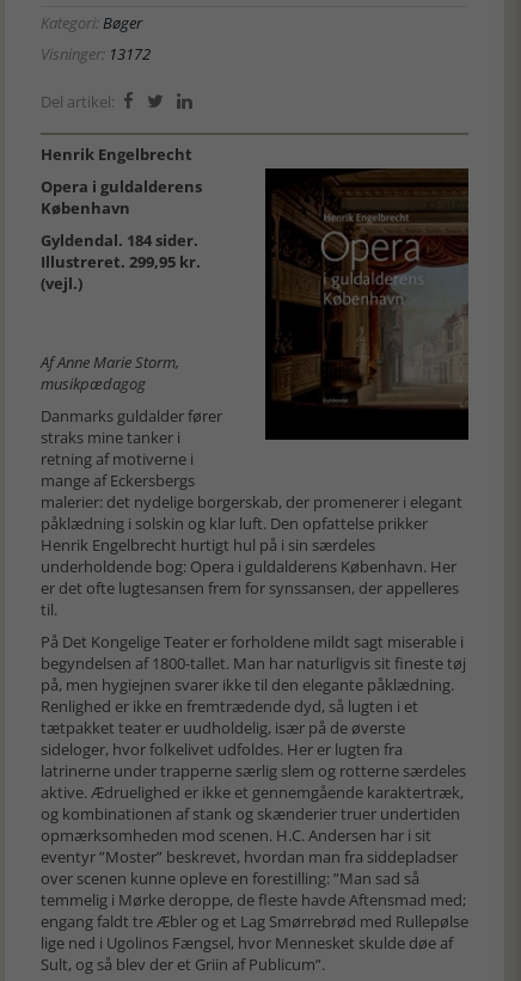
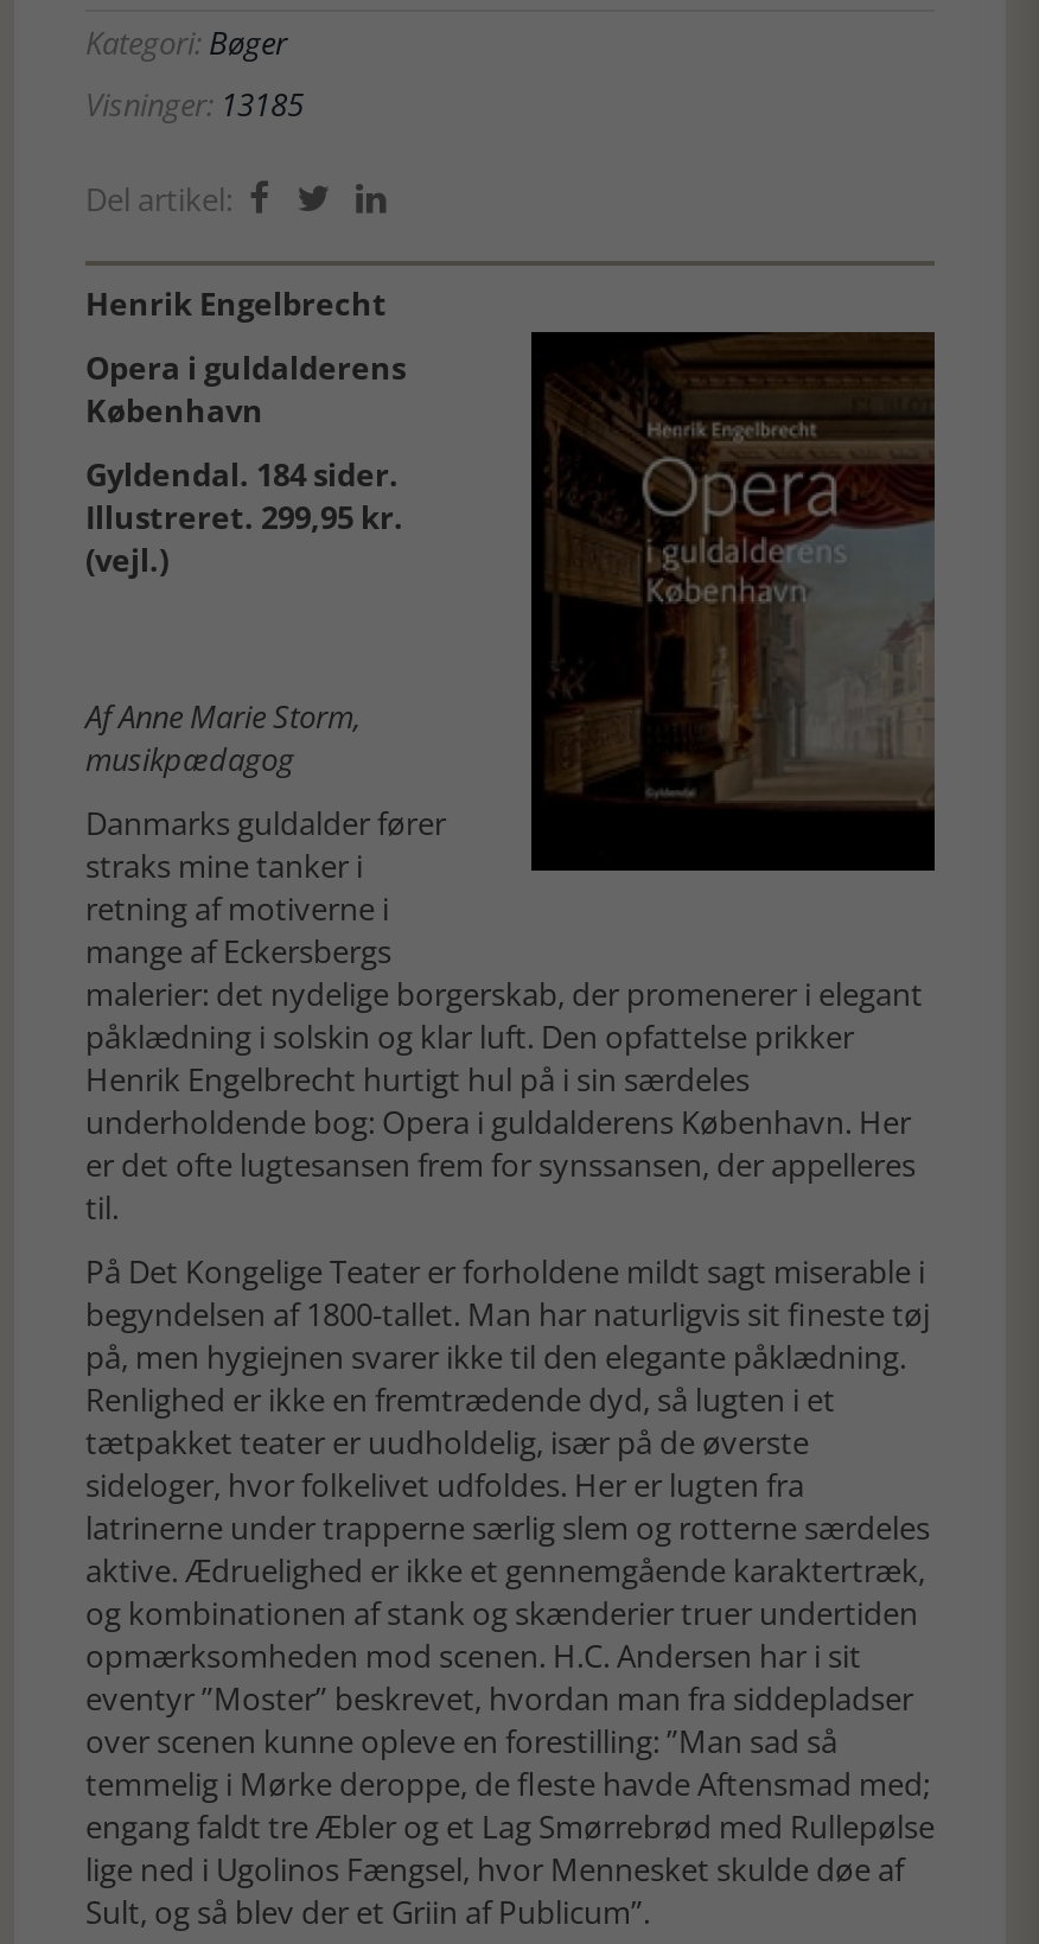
- Visninger: 13172
+ Visninger: 13185
